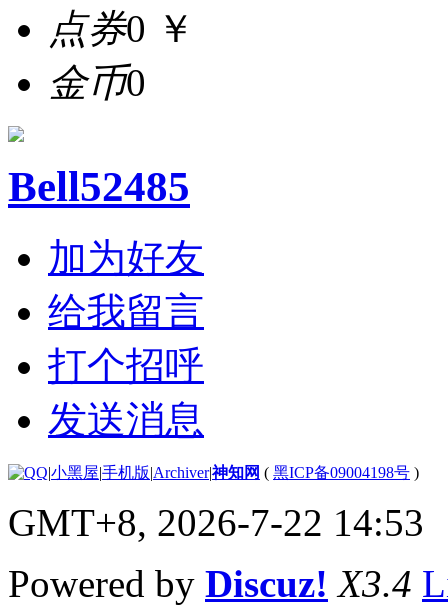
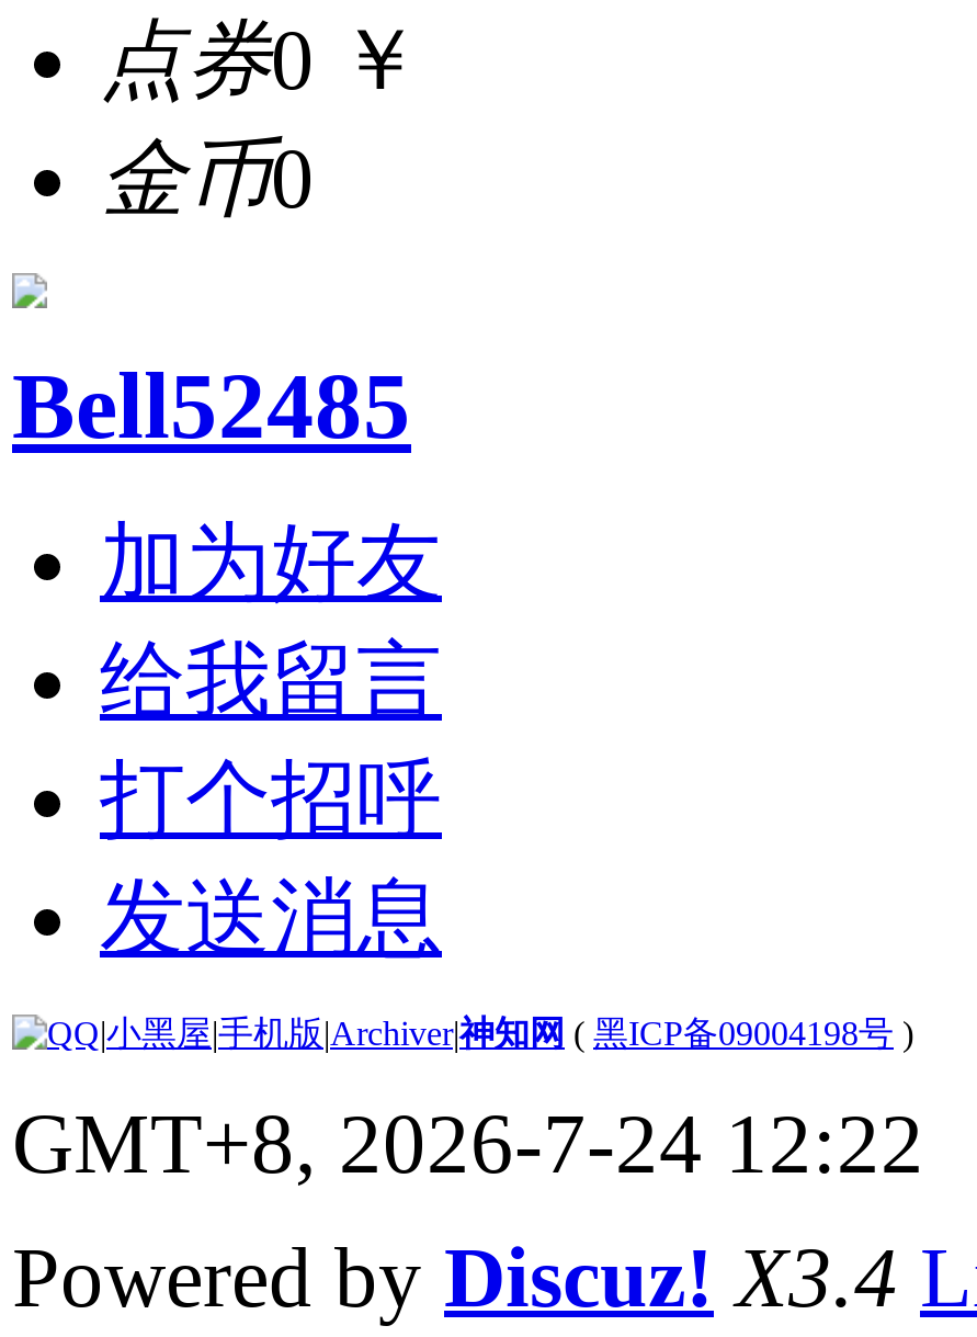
- GMT+8, 2026-7-22 14:53
+ GMT+8, 2026-7-24 12:22
